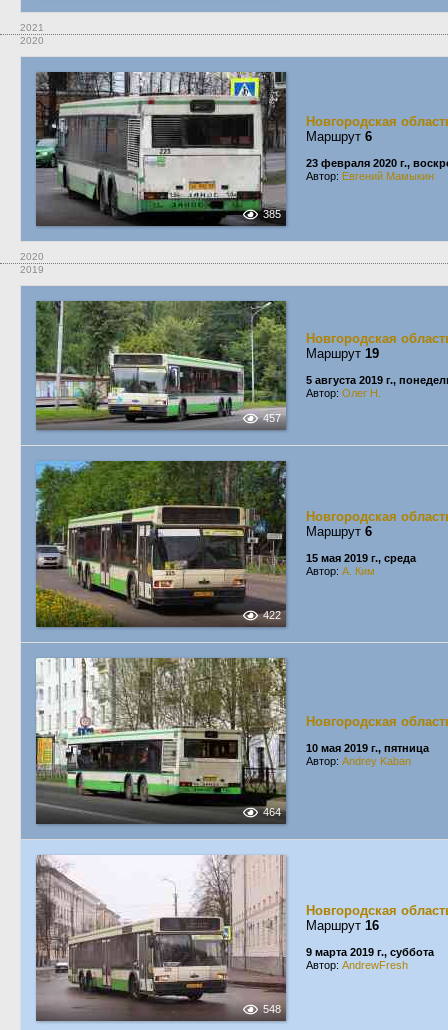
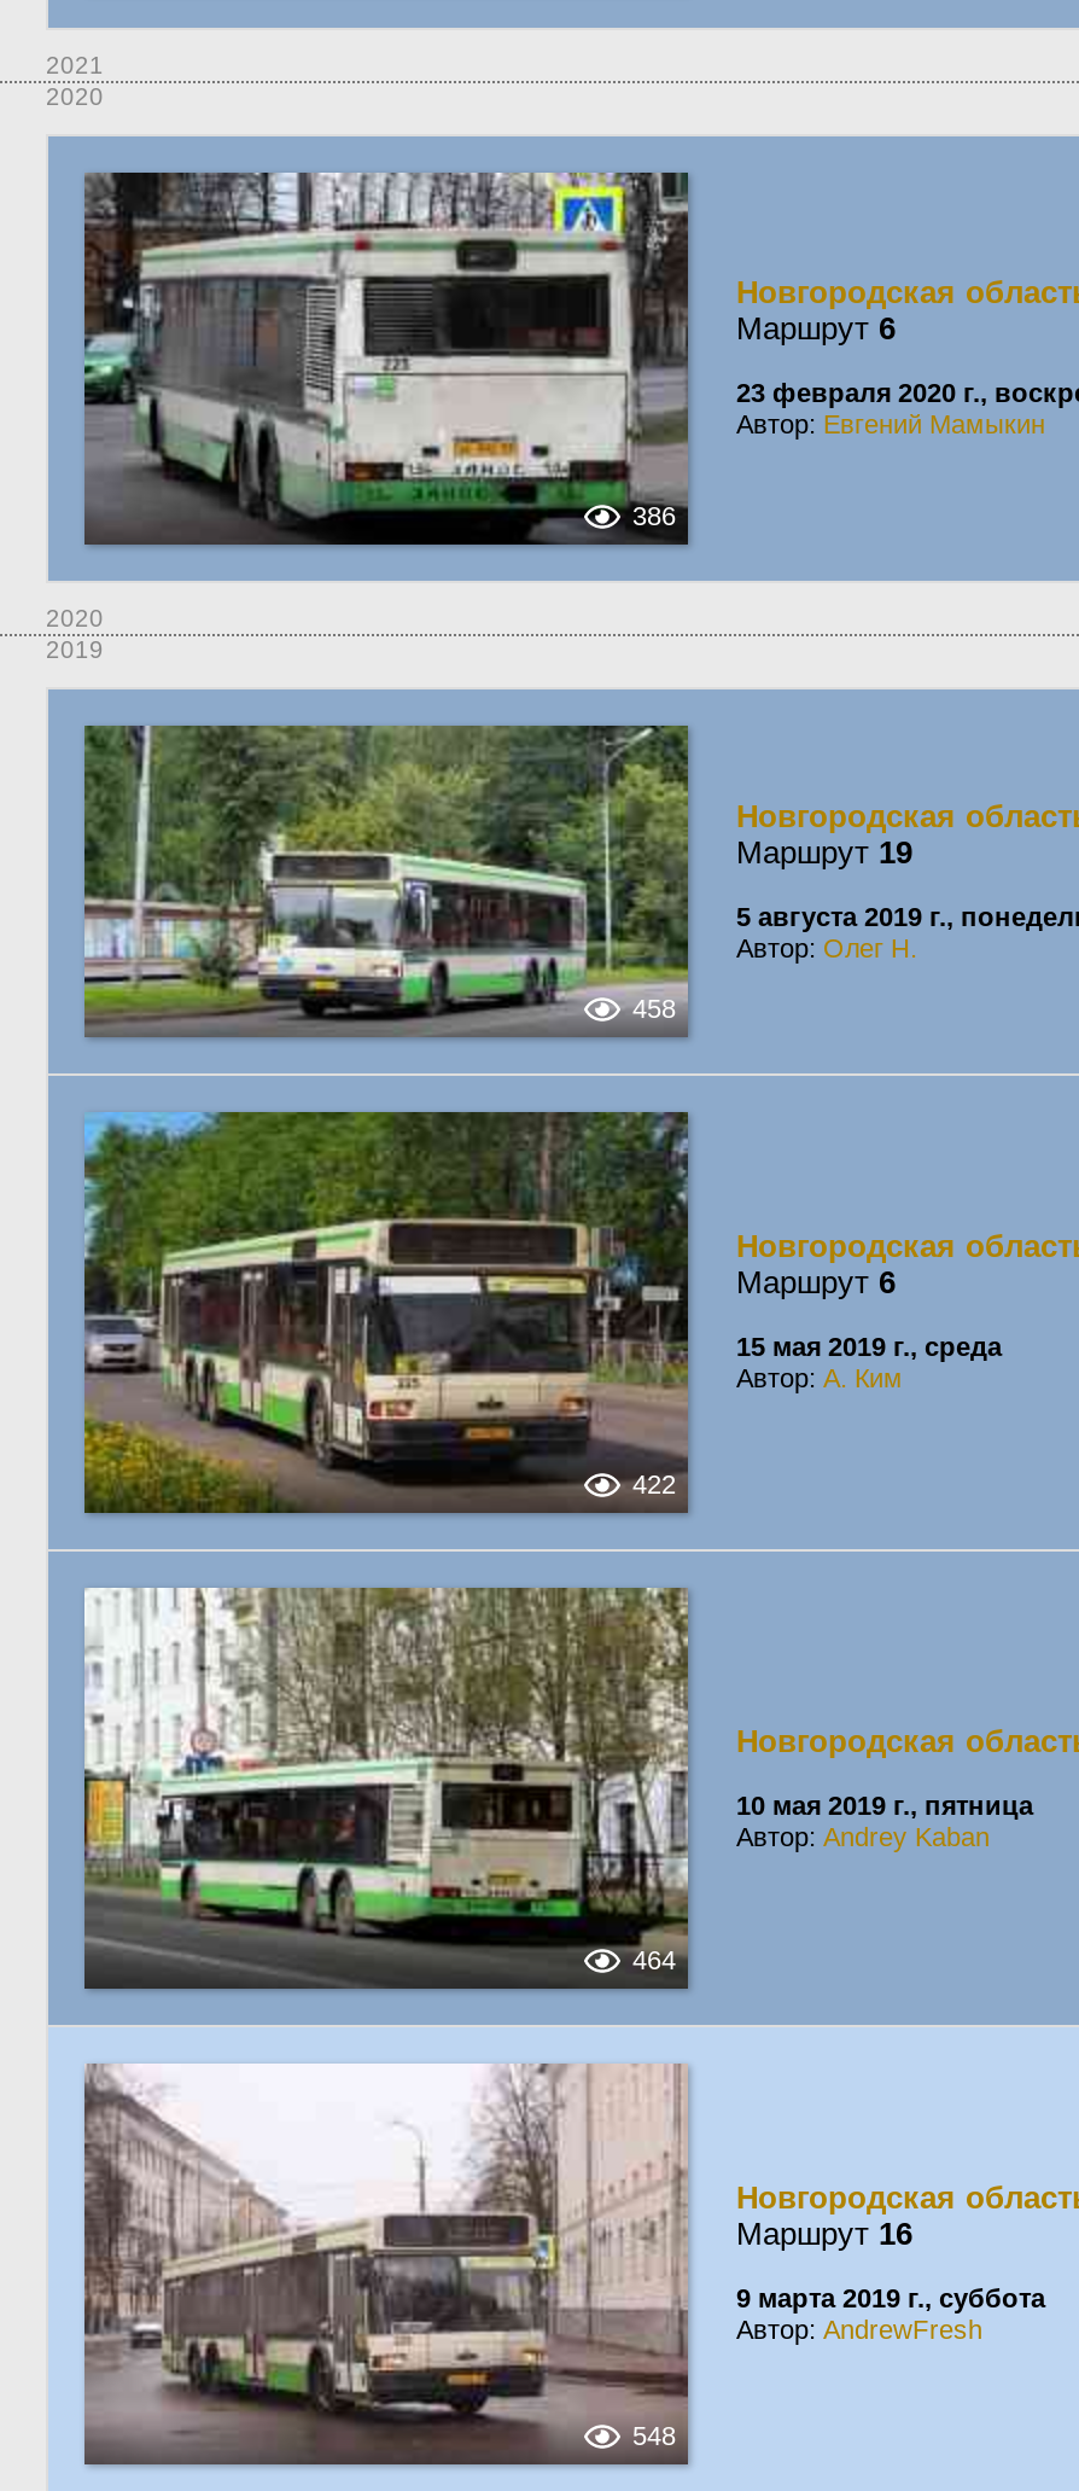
- 385
+ 386

- 457
+ 458
